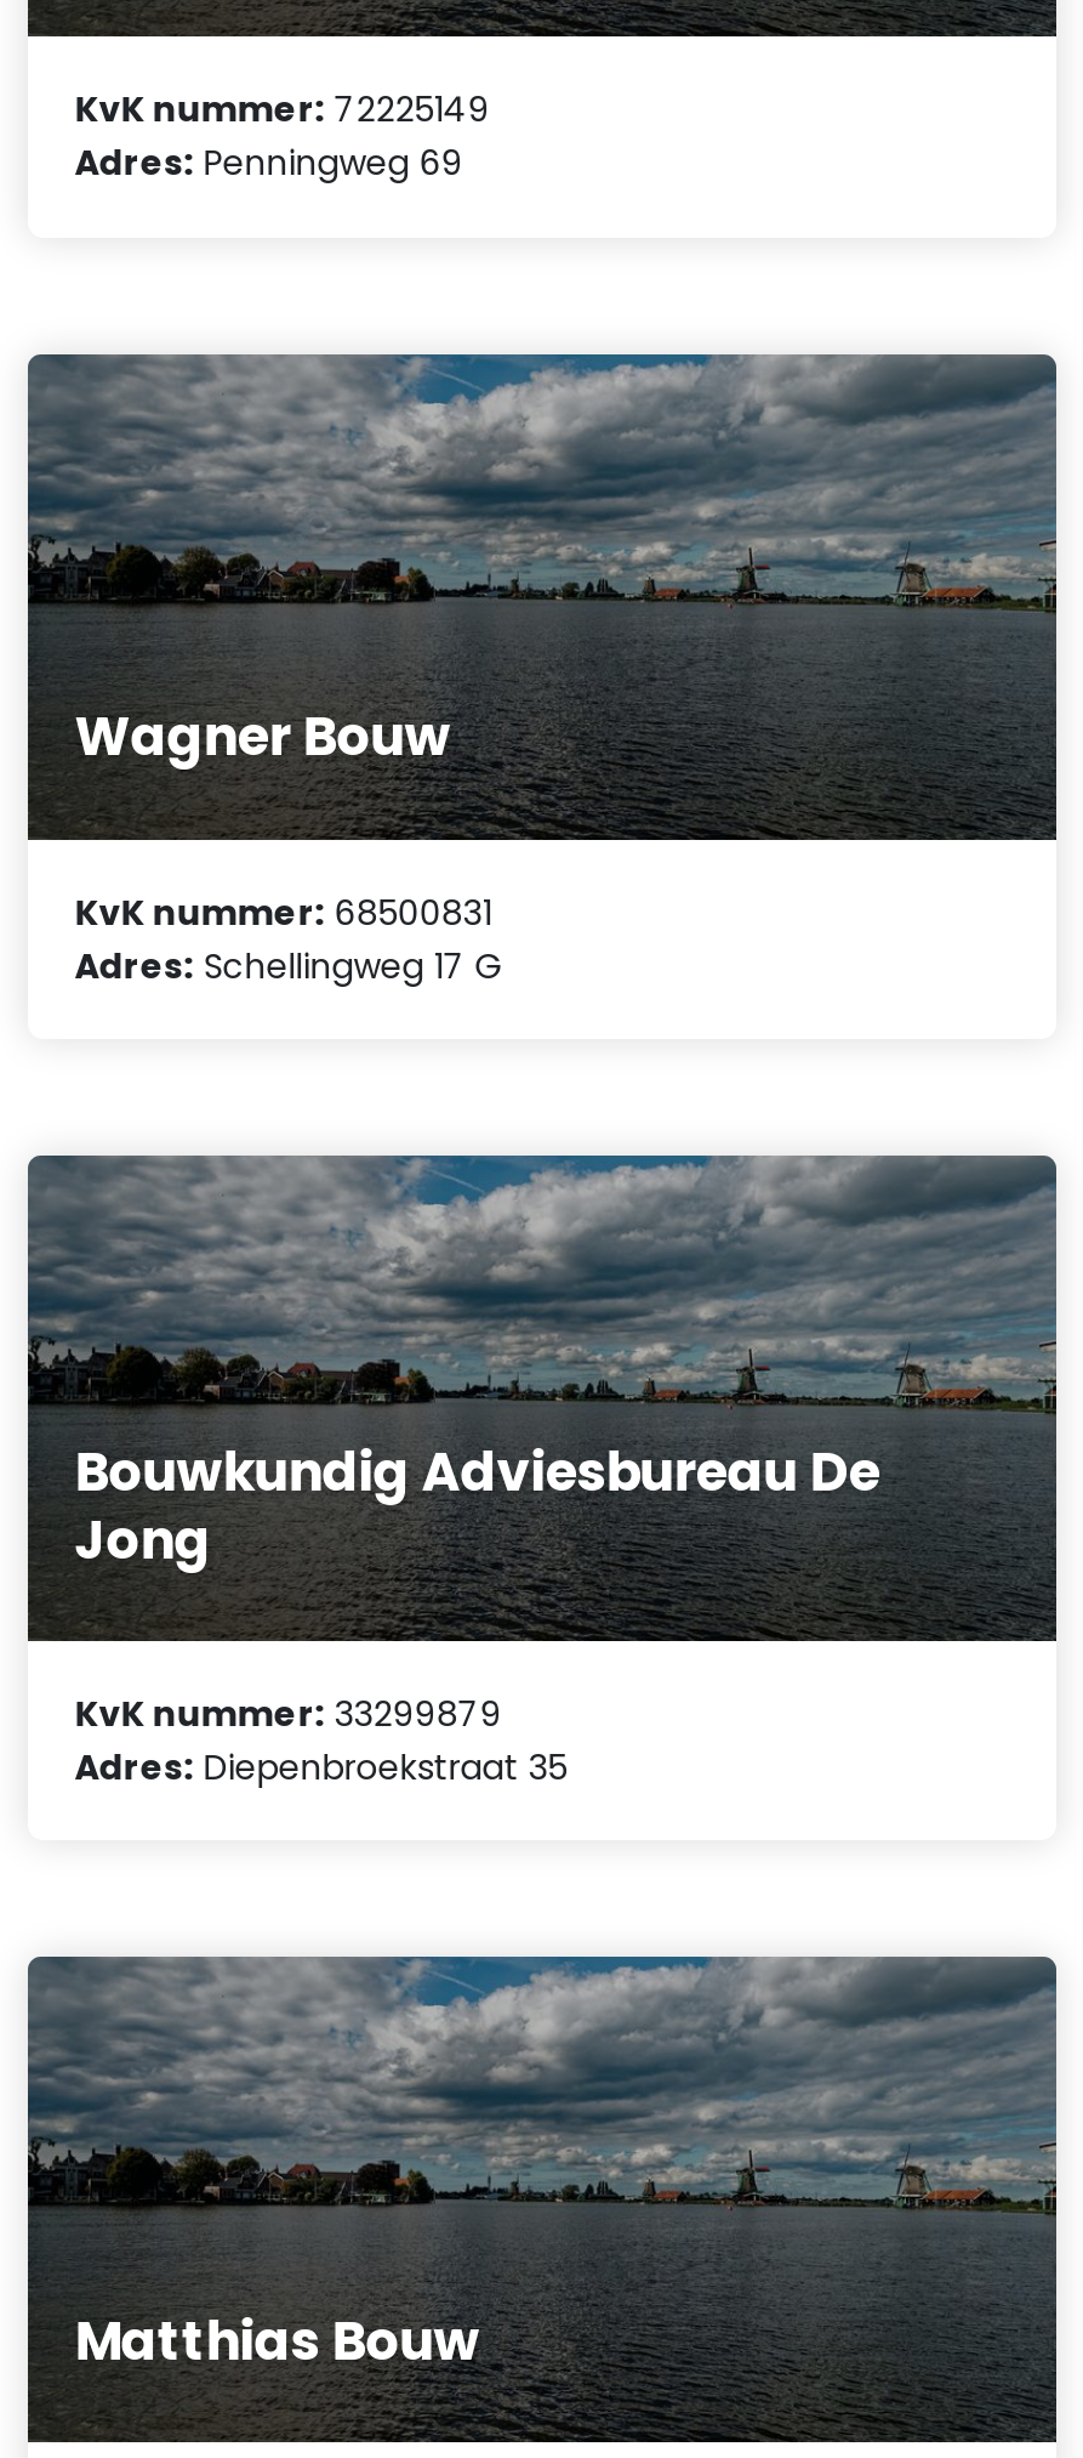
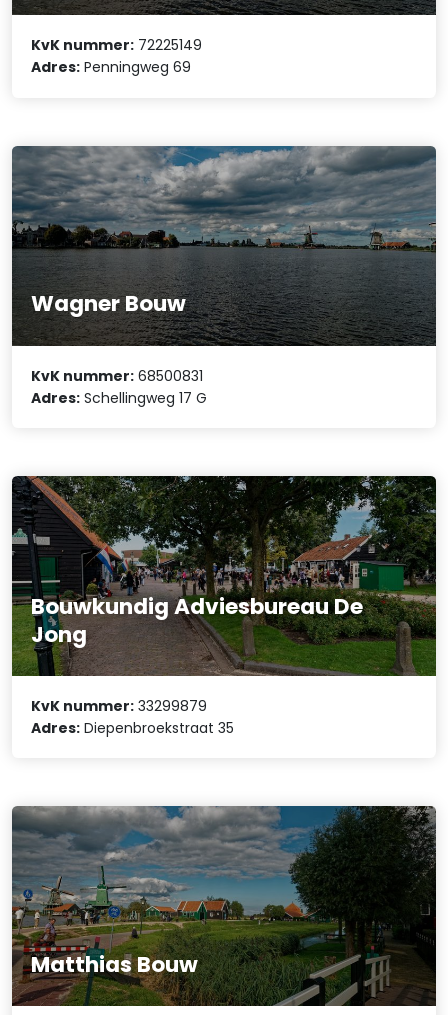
- [image]
+ [image]

- [image]
+ [image]
